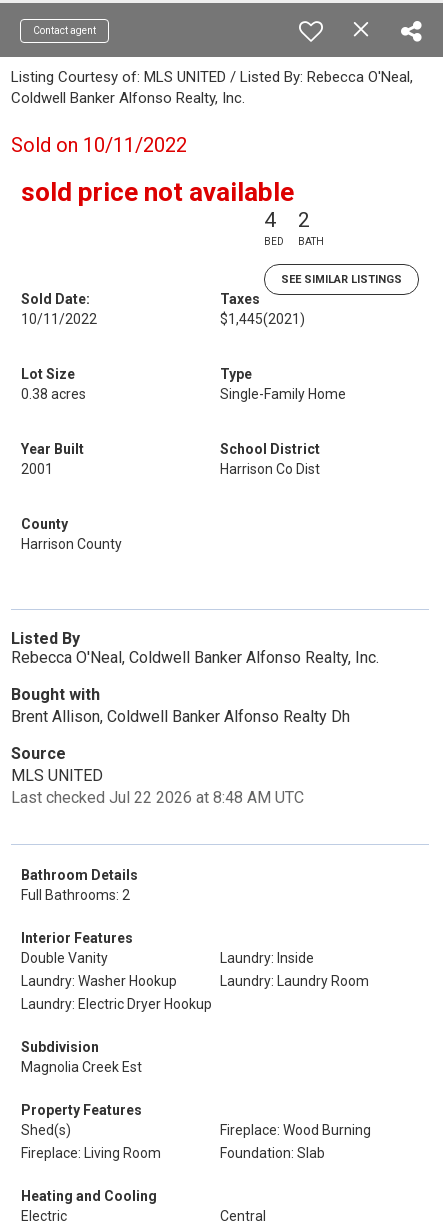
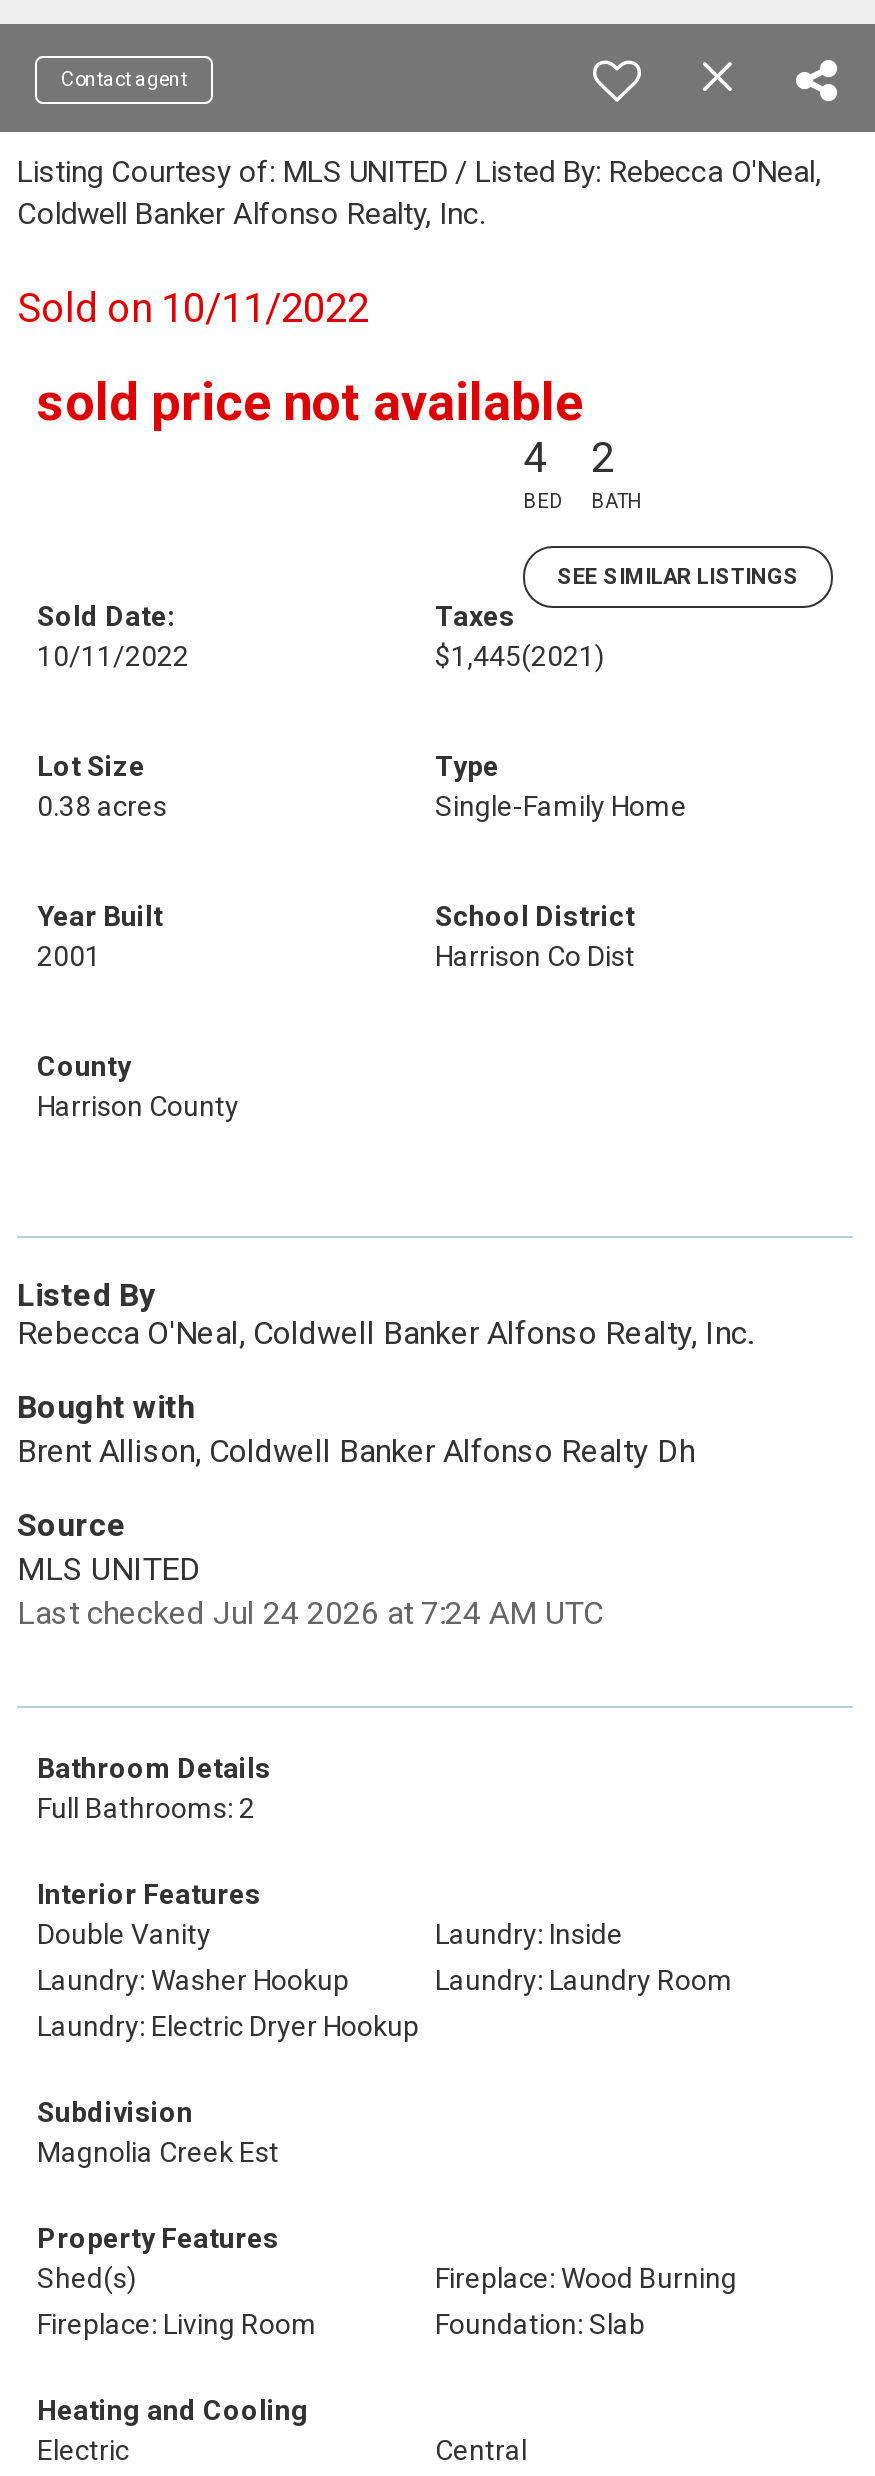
- Last checked Jul 22 2026 at 8:48 AM UTC
+ Last checked Jul 24 2026 at 7:24 AM UTC
